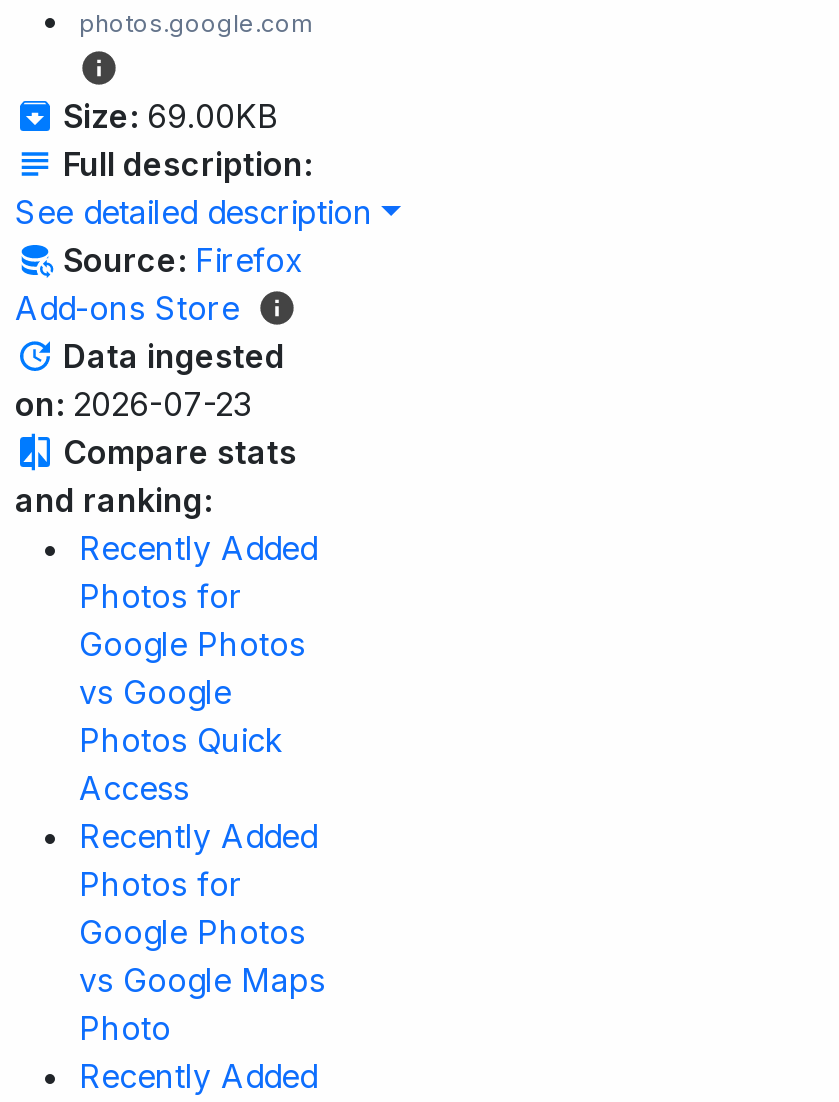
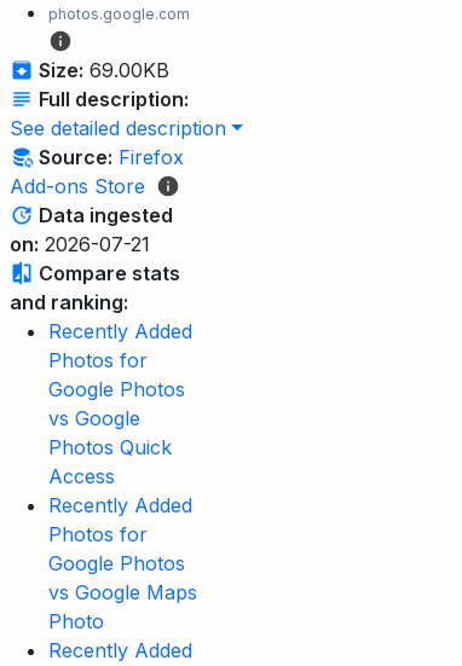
- on: 2026-07-23
+ on: 2026-07-21
